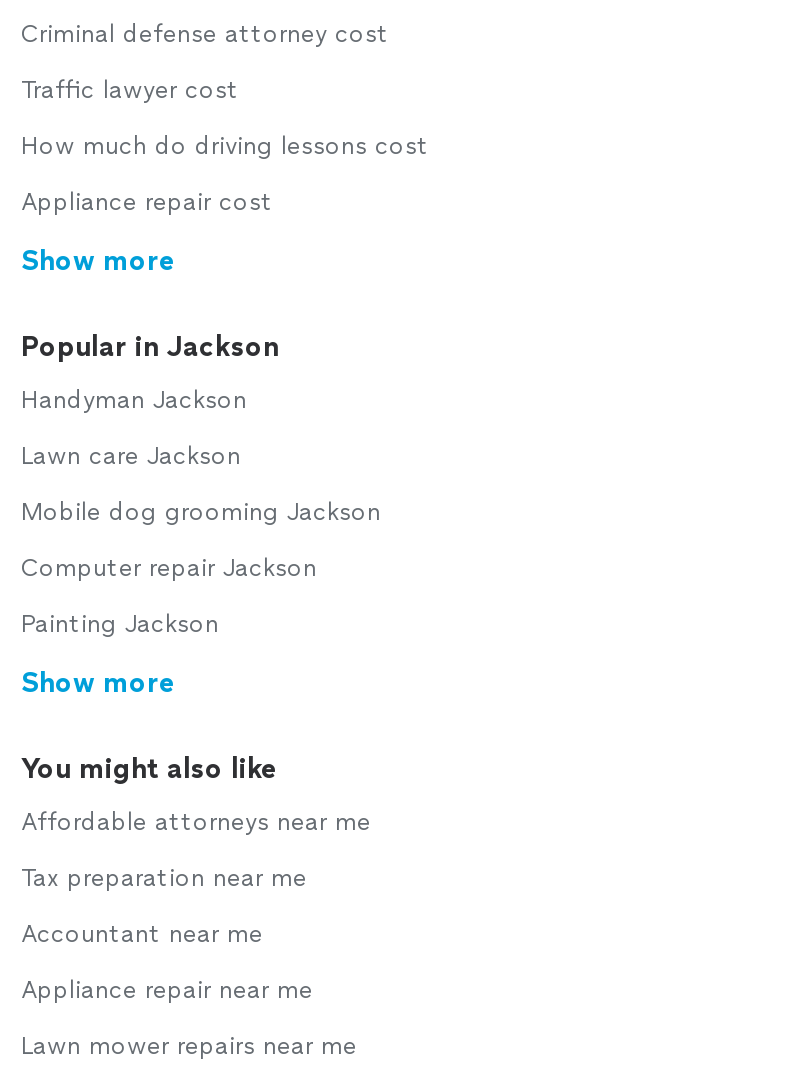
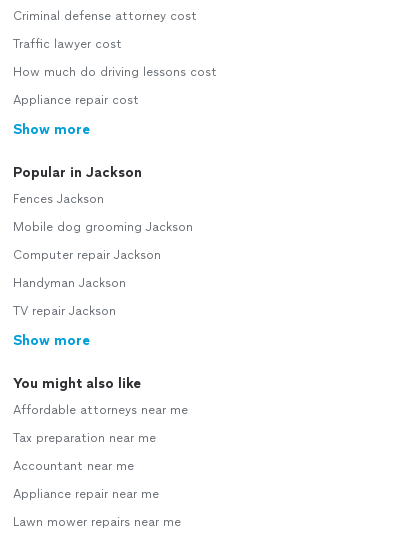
moved down: Handyman Jackson

- Lawn care Jackson
+ Fences Jackson

moved up: Mobile dog grooming Jackson | Computer repair Jackson

- Painting Jackson
+ TV repair Jackson
